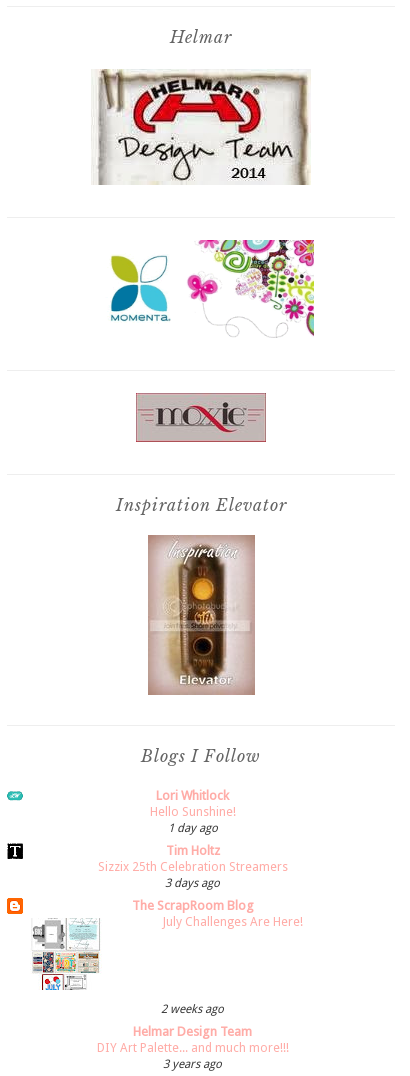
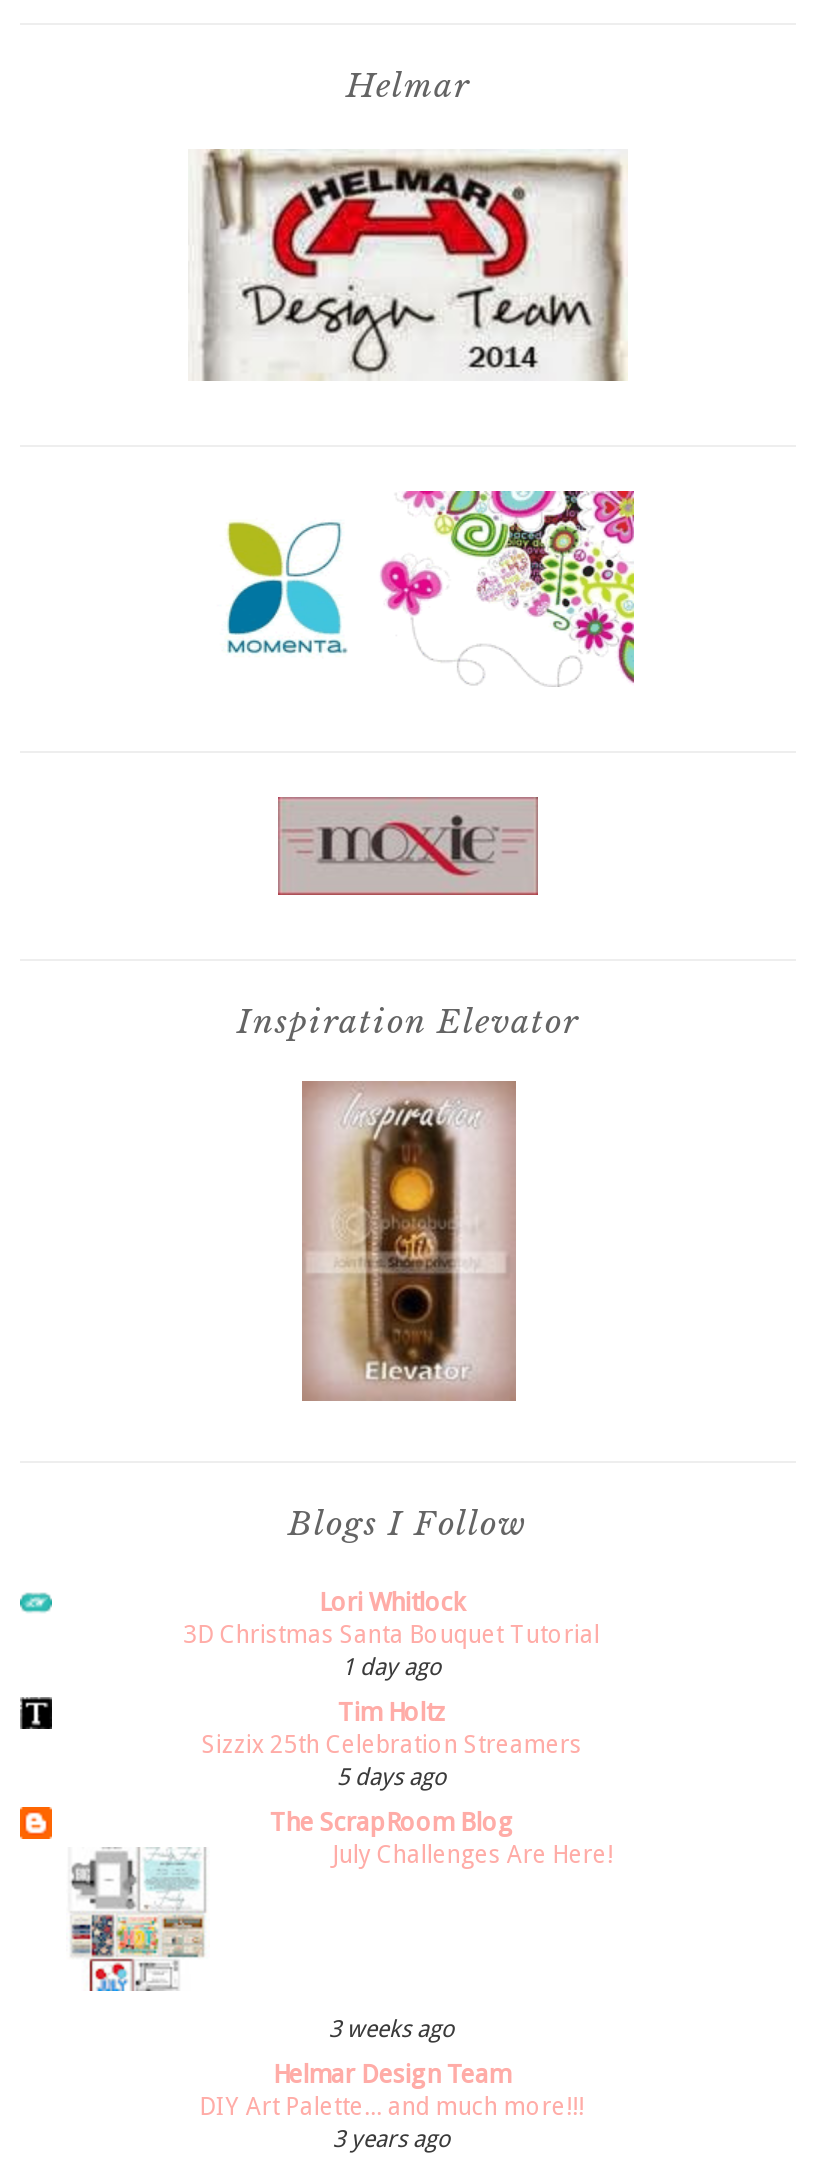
- Hello Sunshine!
+ 3D Christmas Santa Bouquet Tutorial

- 3 days ago
+ 5 days ago

- 2 weeks ago
+ 3 weeks ago
